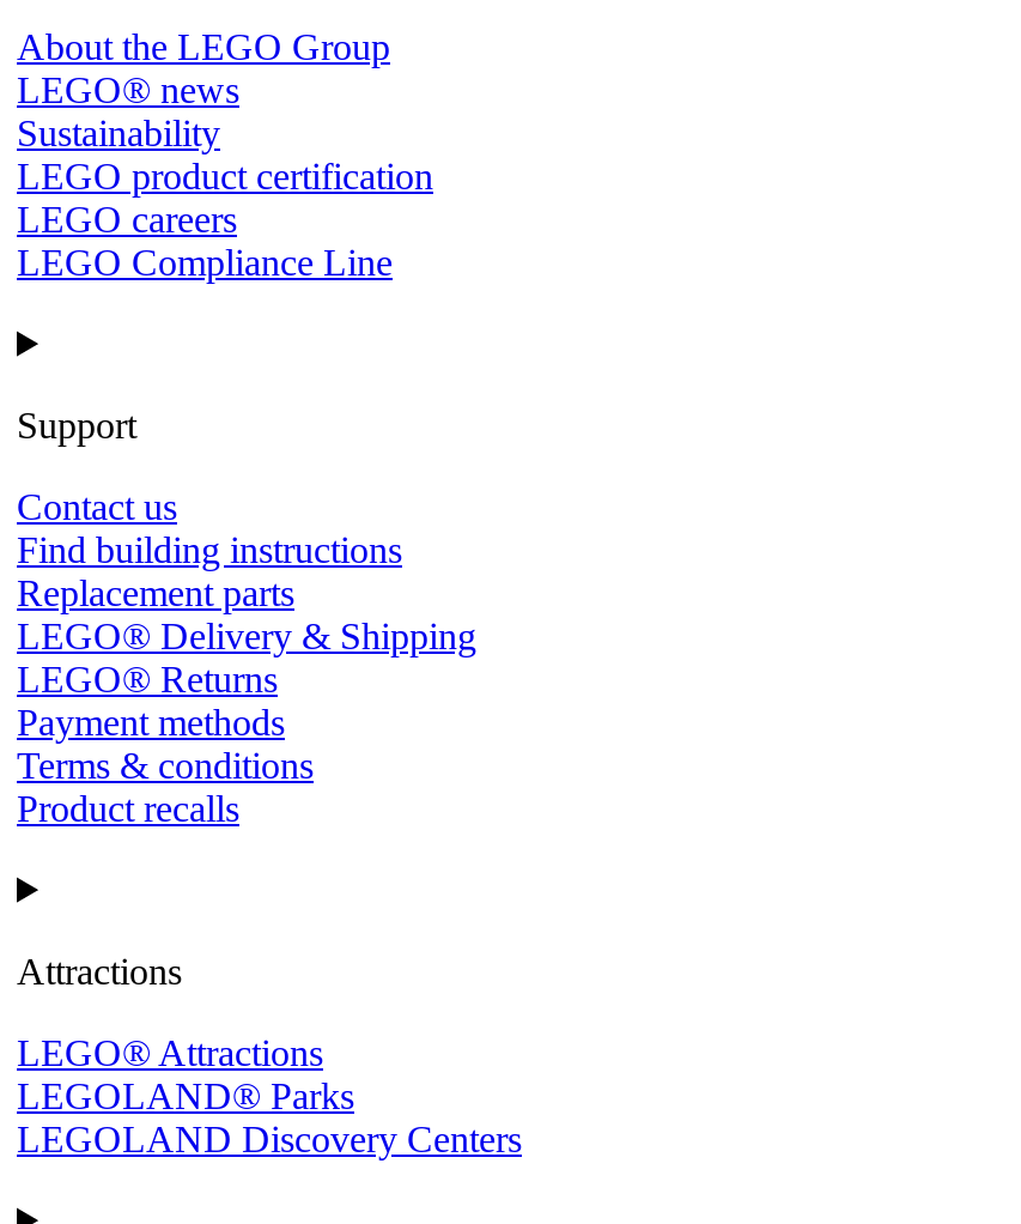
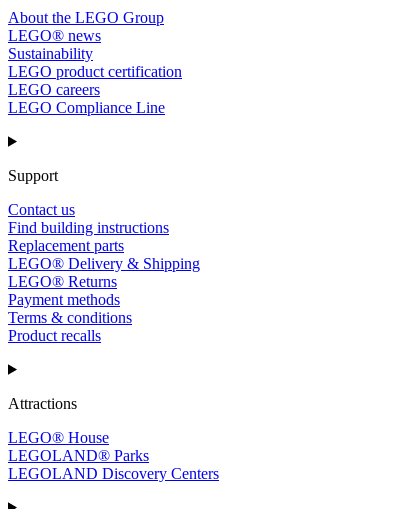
- LEGO® Attractions
+ LEGO® House
